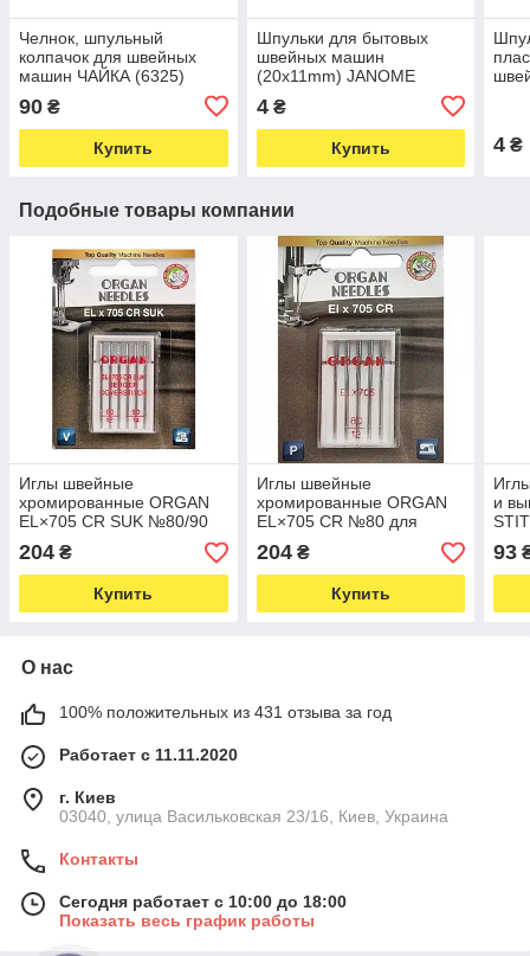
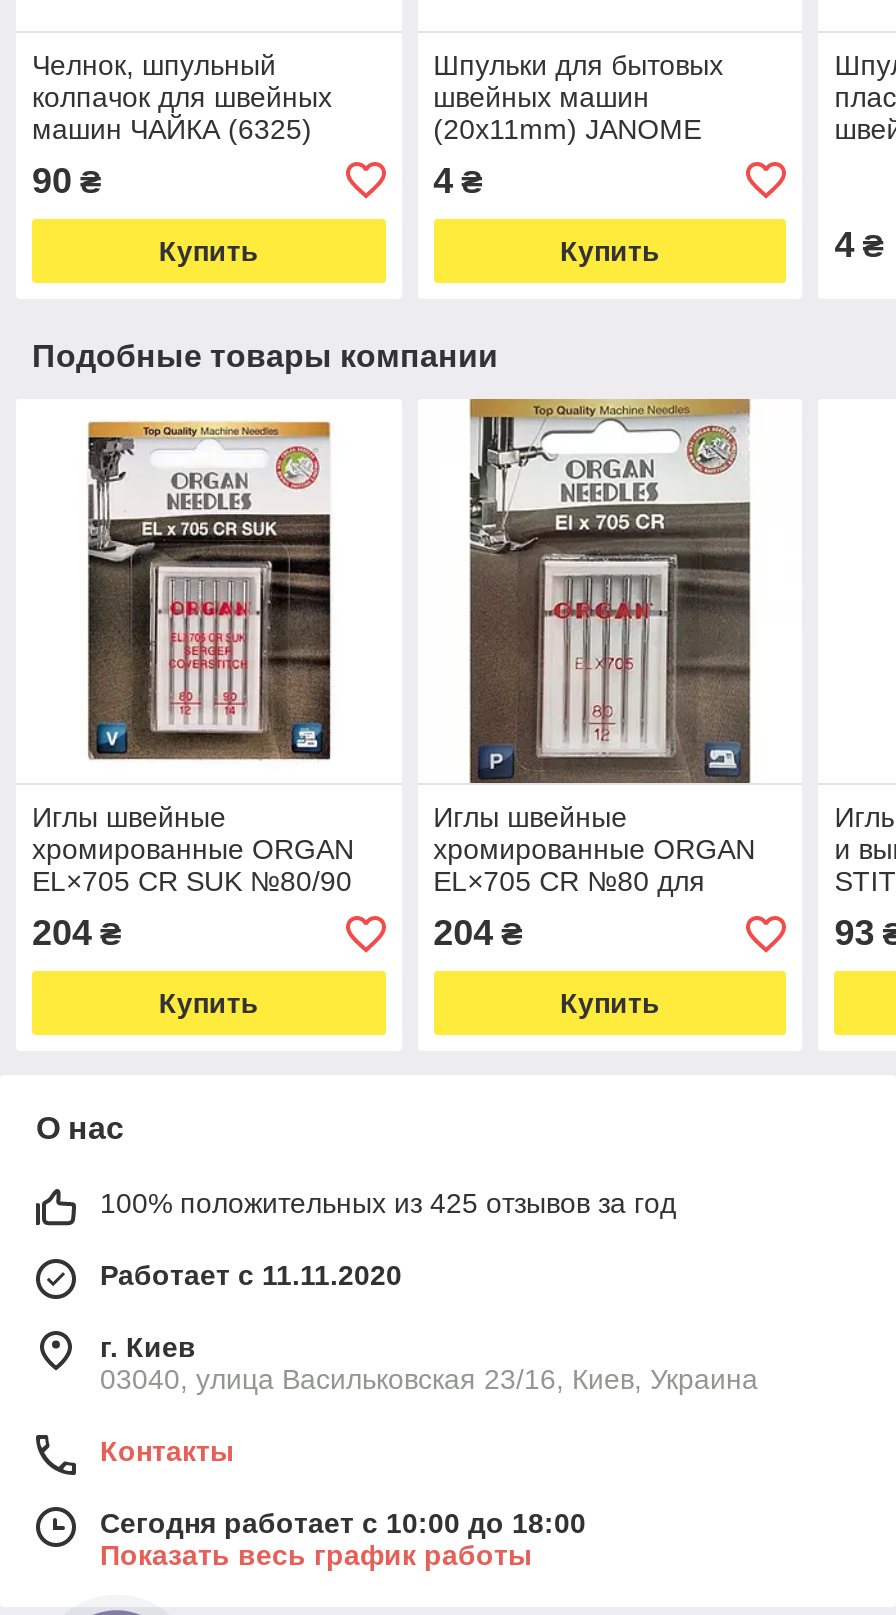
- 100% положительных из 431 отзыва за год
+ 100% положительных из 425 отзывов за год
